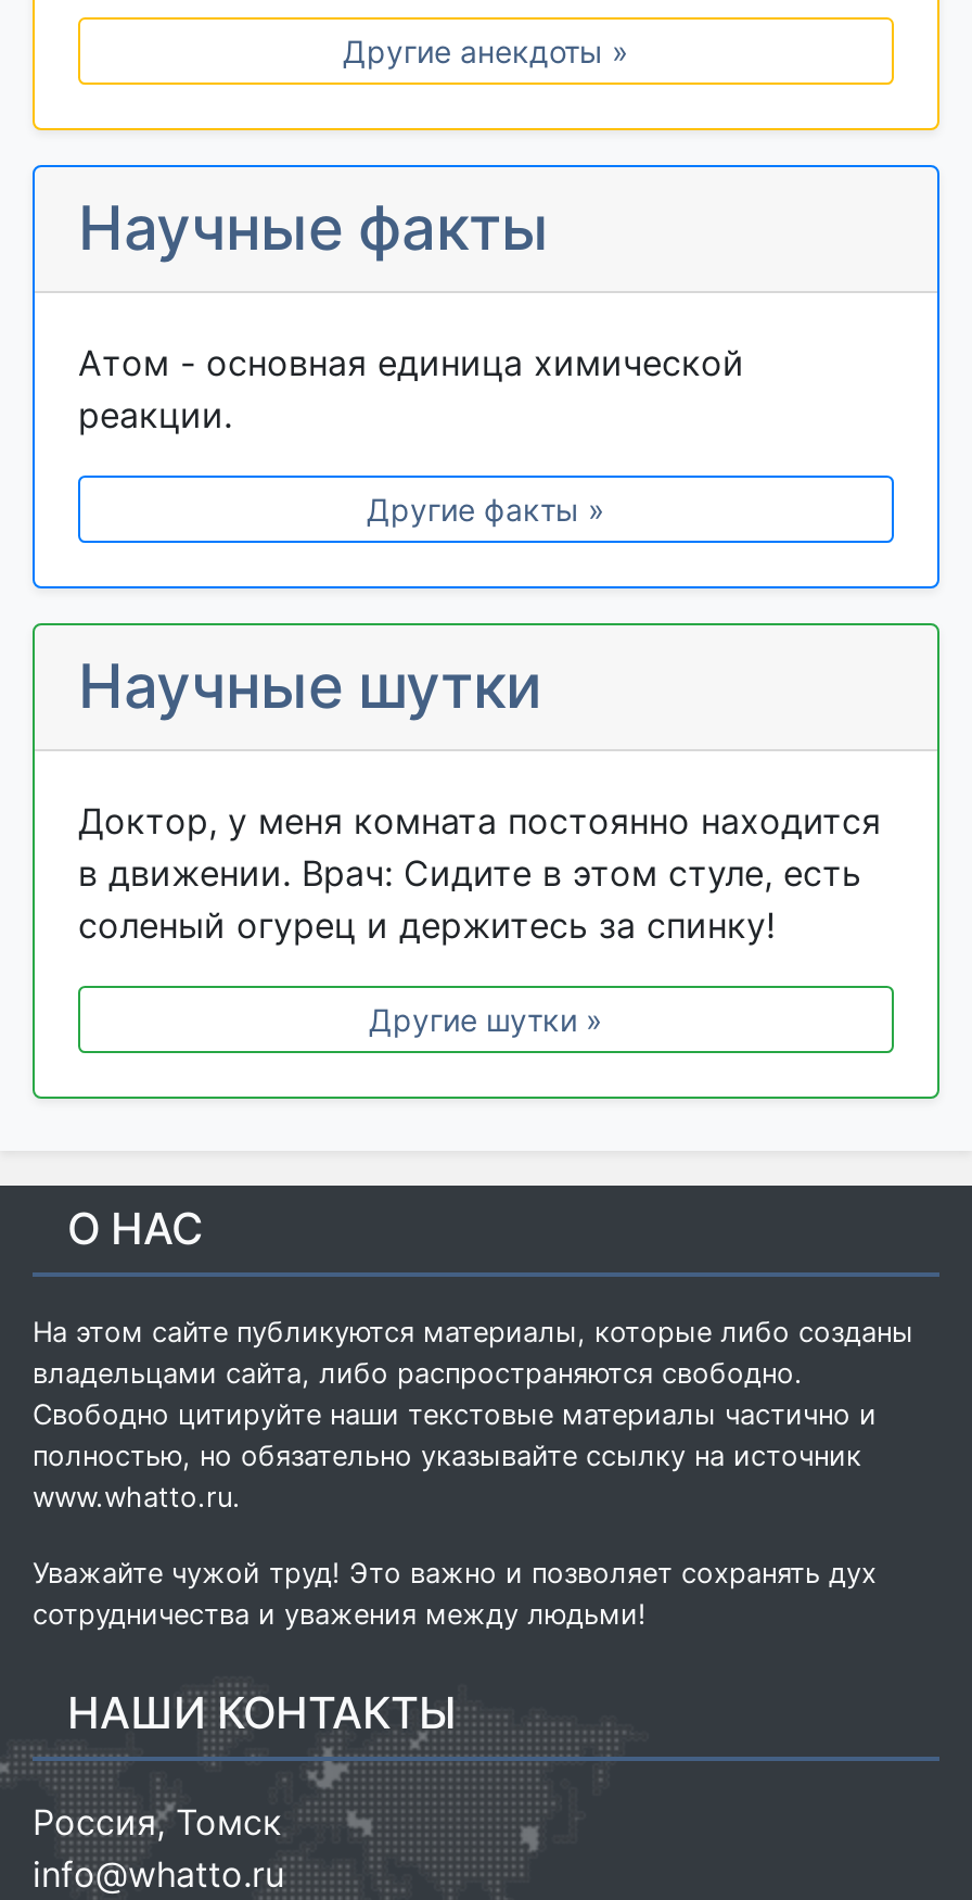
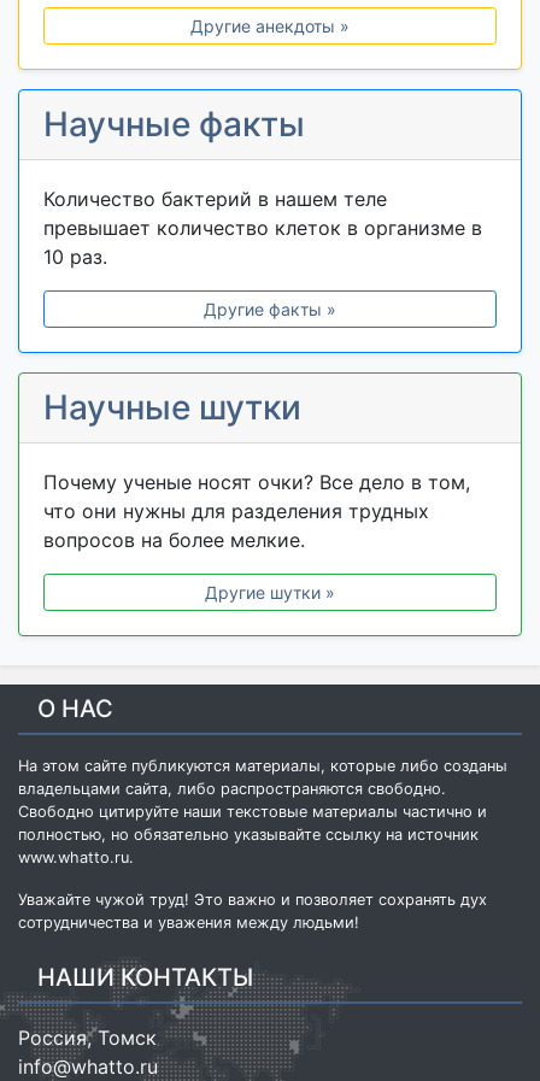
- Атом - основная единица химической
- реакции.
+ Количество бактерий в нашем теле
+ превышает количество клеток в организме в
+ 10 раз.

- Доктор, у меня комната постоянно находится
- в движении. Врач: Сидите в этом стуле, есть
- соленый огурец и держитесь за спинку!
+ Почему ученые носят очки? Все дело в том,
+ что они нужны для разделения трудных
+ вопросов на более мелкие.
